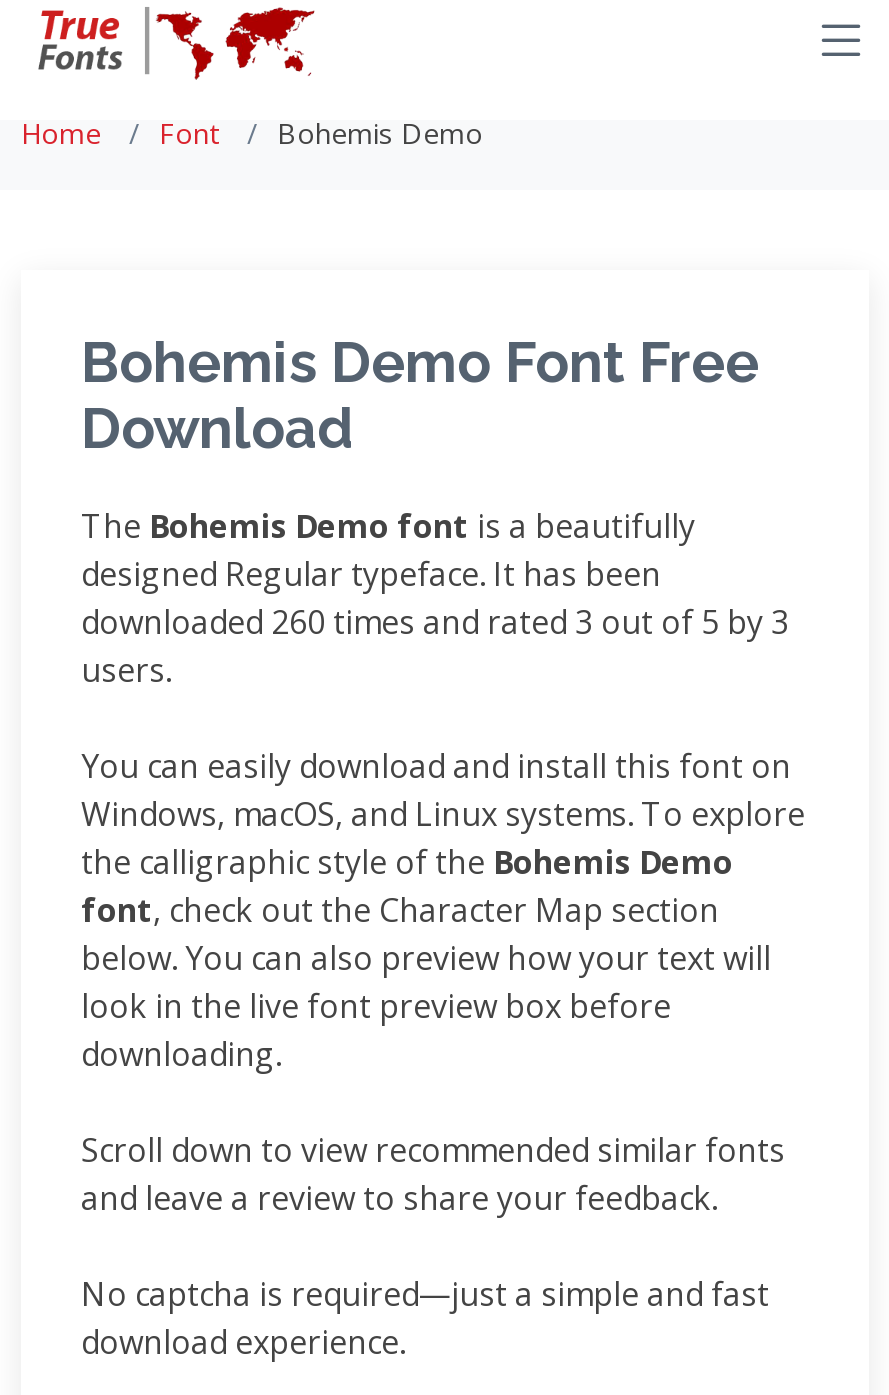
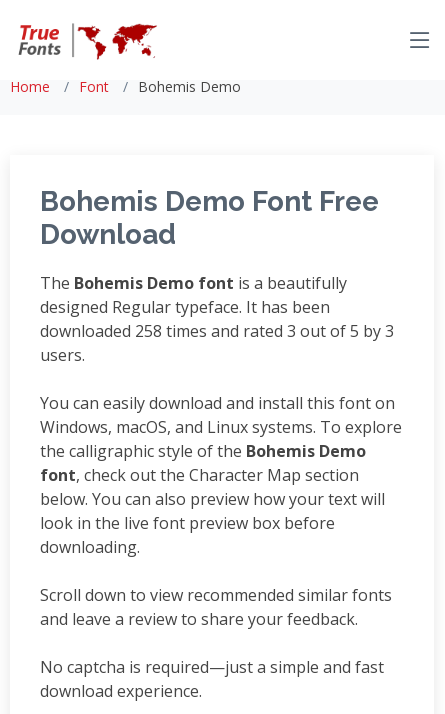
- downloaded 260 times and rated 3 out of 5 by 3
+ downloaded 258 times and rated 3 out of 5 by 3
